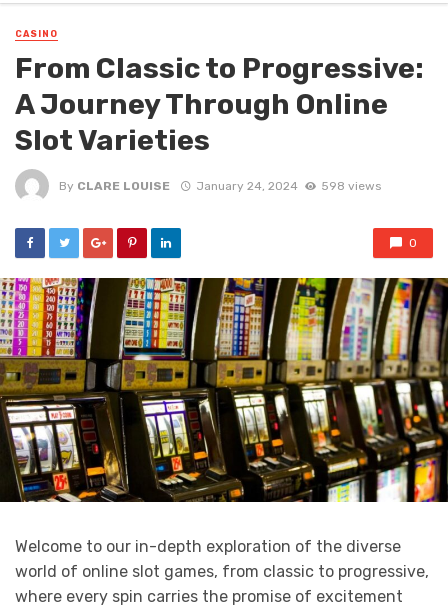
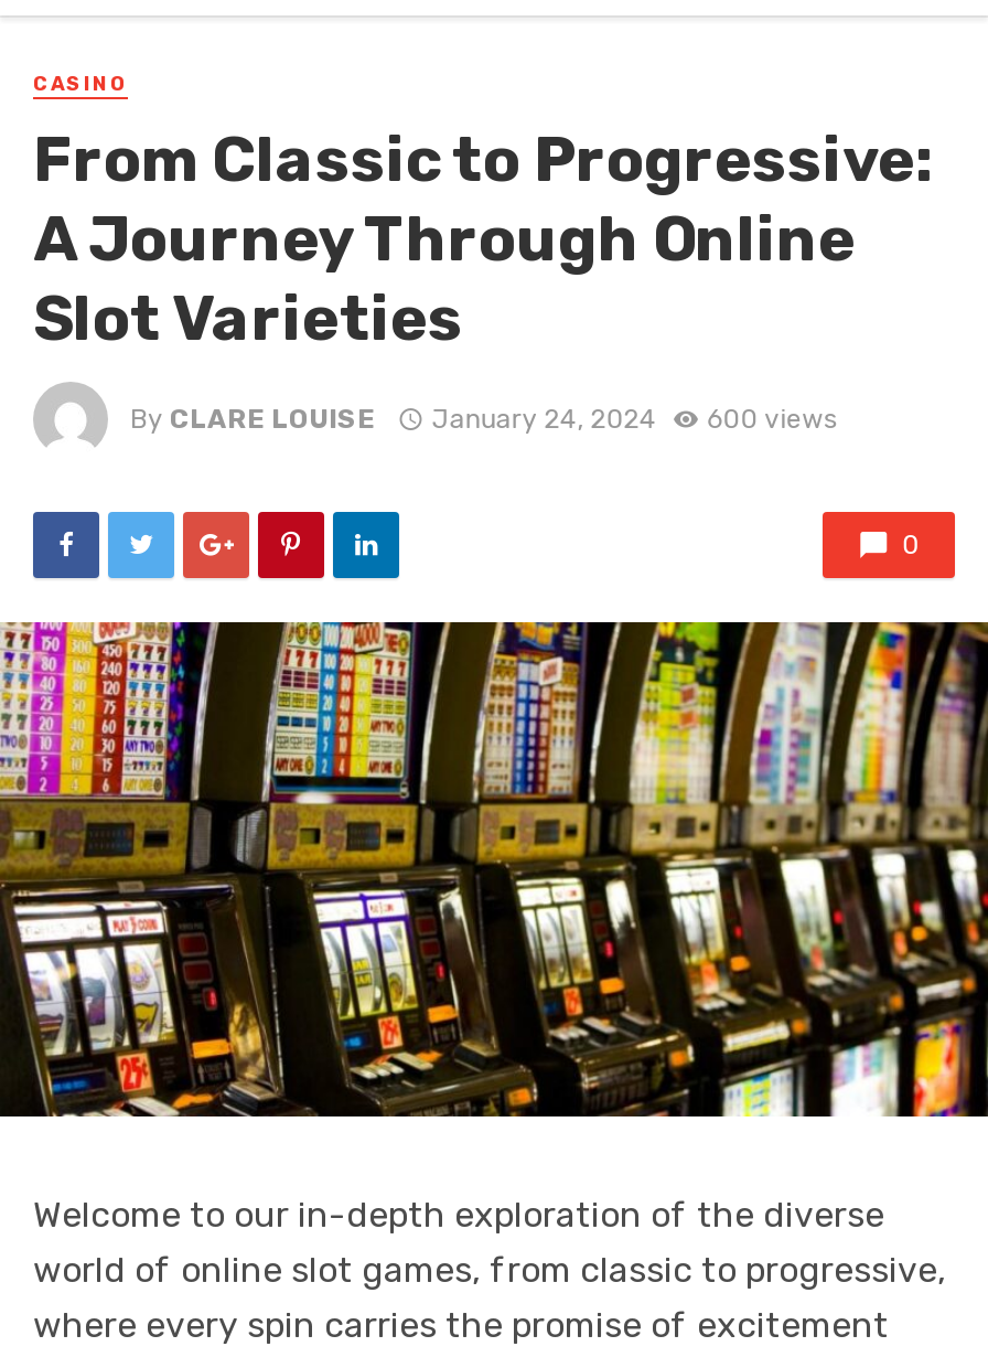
- By CLARE LOUISE January 24, 2024 598 views
+ By CLARE LOUISE January 24, 2024 600 views
